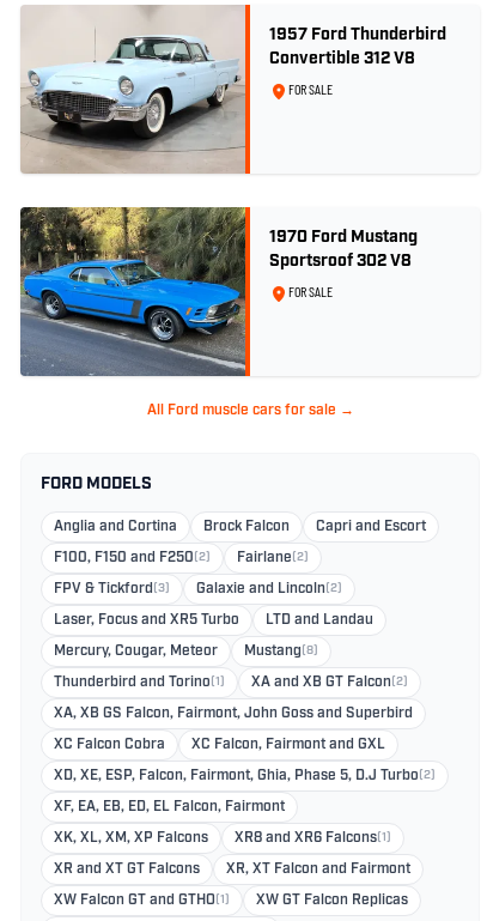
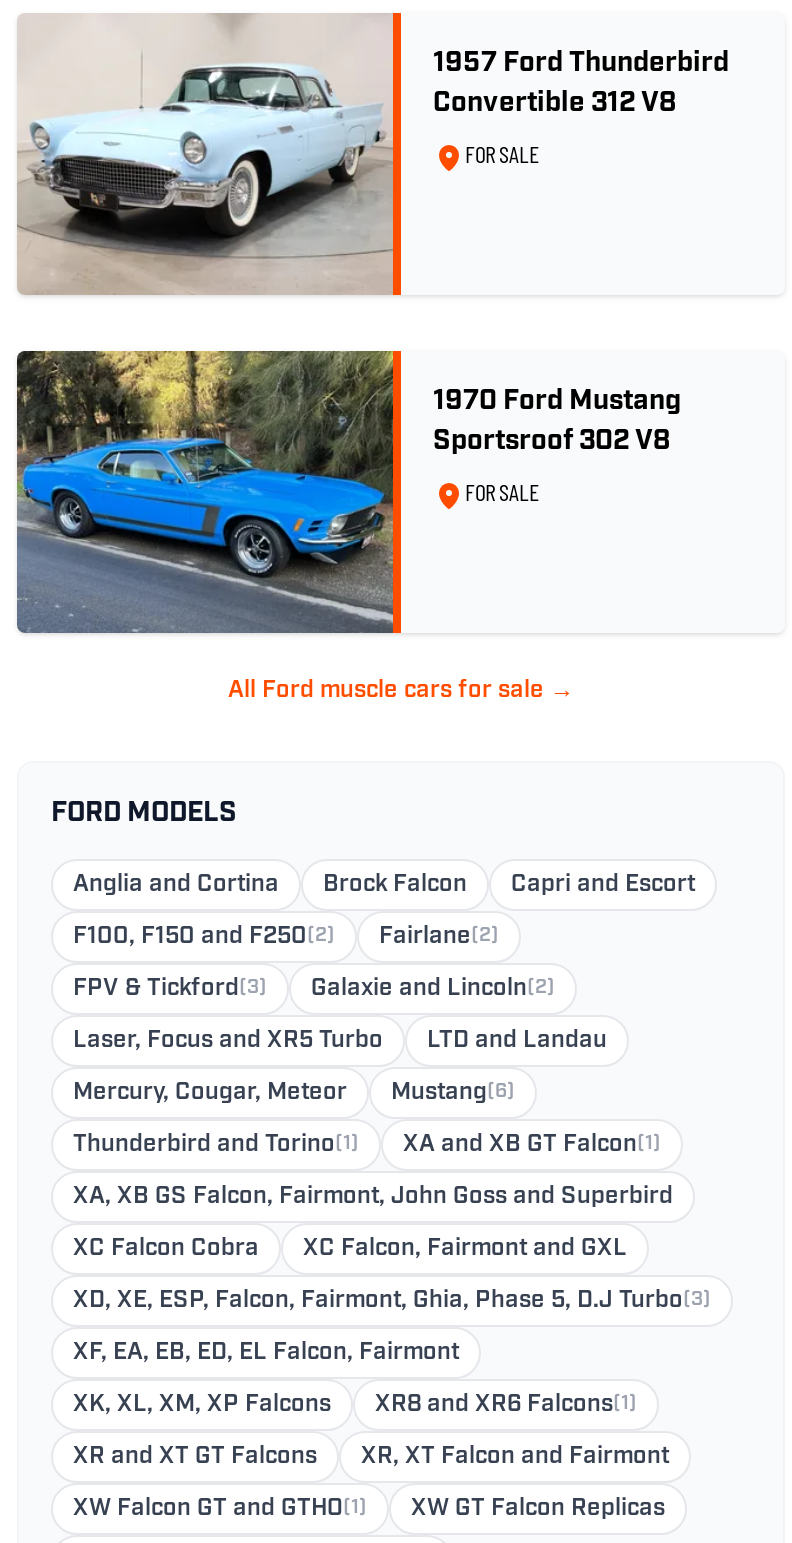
- Mercury, Cougar, Meteor Mustang(8)
+ Mercury, Cougar, Meteor Mustang(6)

- XA and XB GT Falcon(2)
+ XA and XB GT Falcon(1)

- XD, XE, ESP, Falcon, Fairmont, Ghia, Phase 5, D.J Turbo(2)
+ XD, XE, ESP, Falcon, Fairmont, Ghia, Phase 5, D.J Turbo(3)
